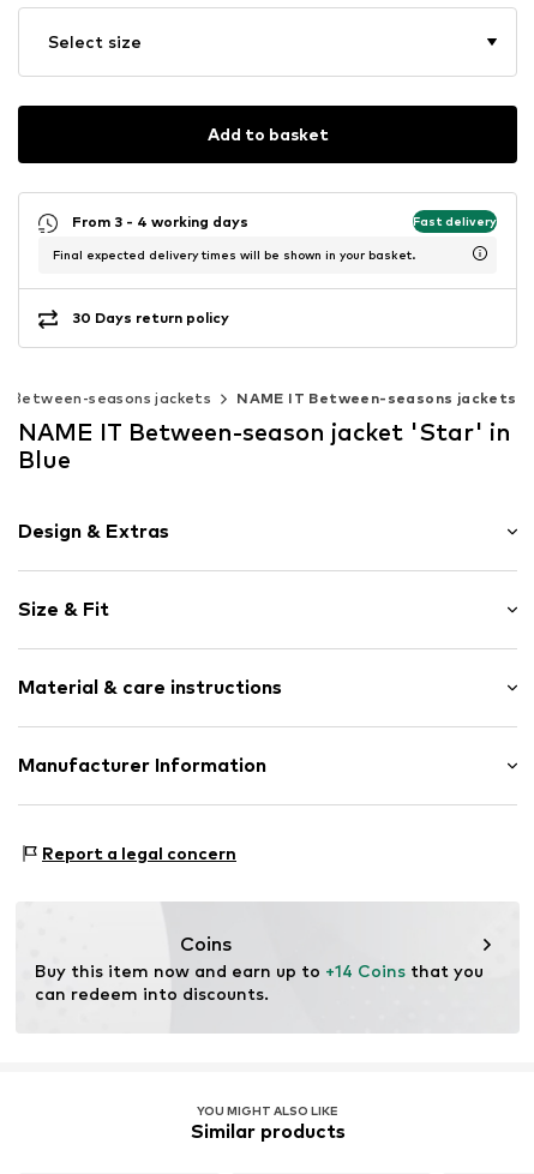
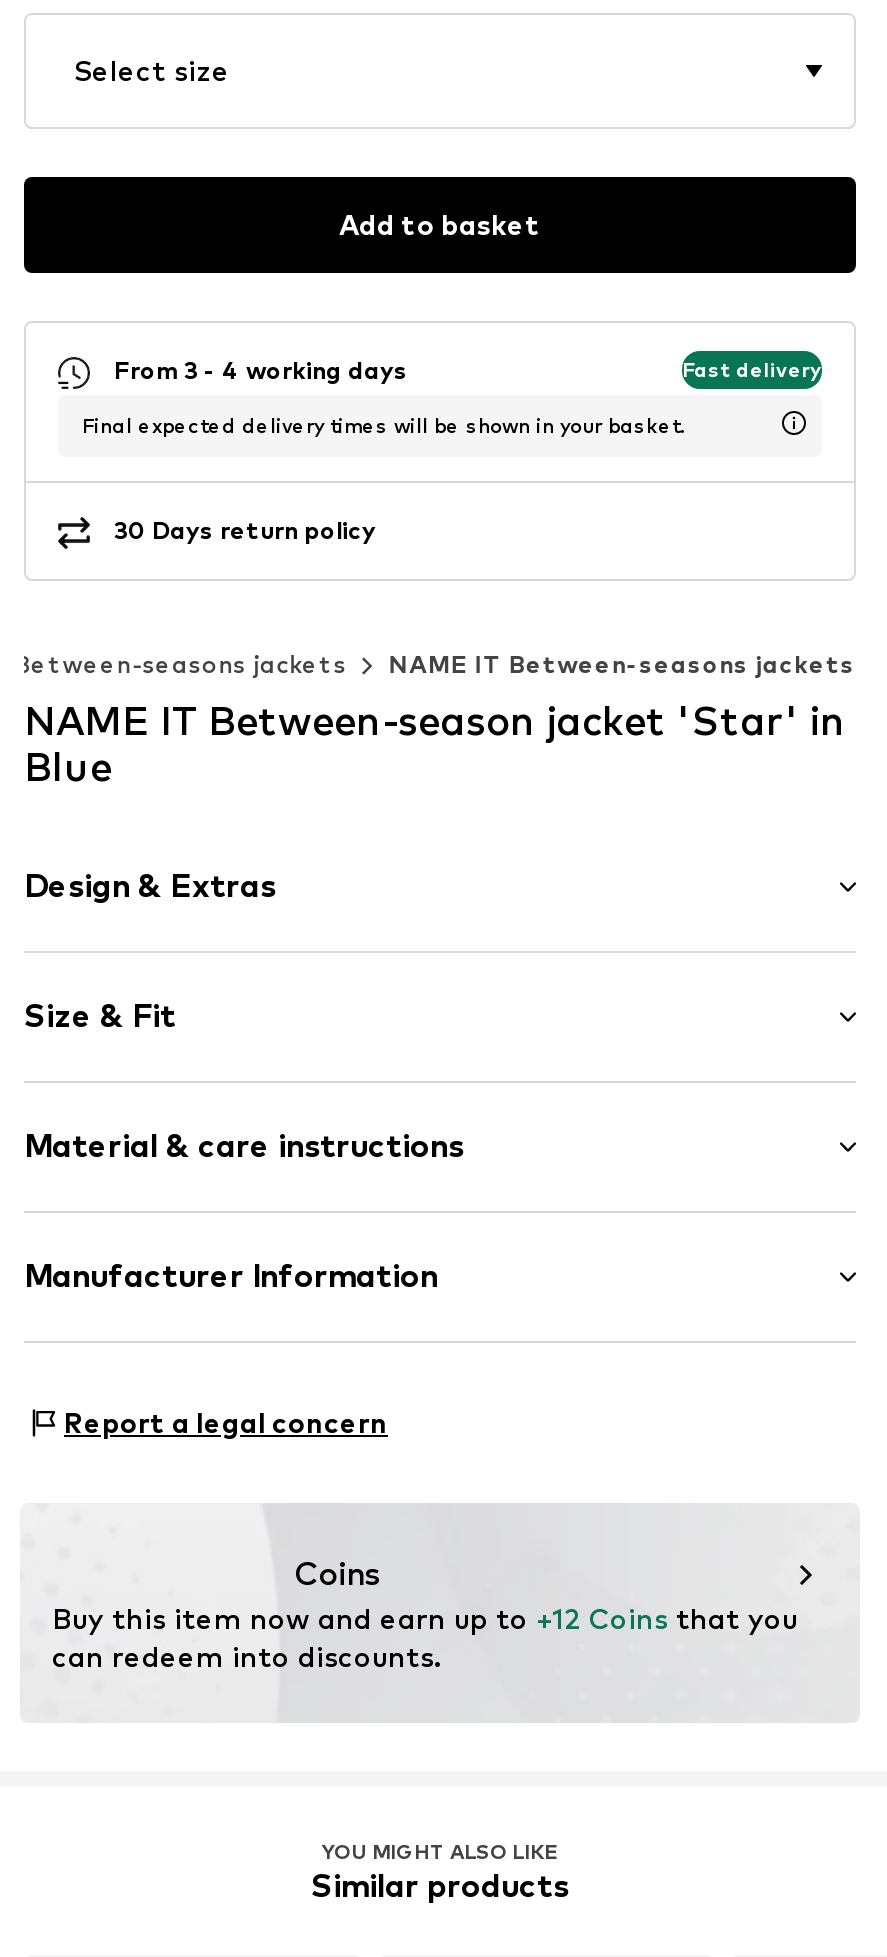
- Buy this item now and earn up to +14 Coins that you
+ Buy this item now and earn up to +12 Coins that you
